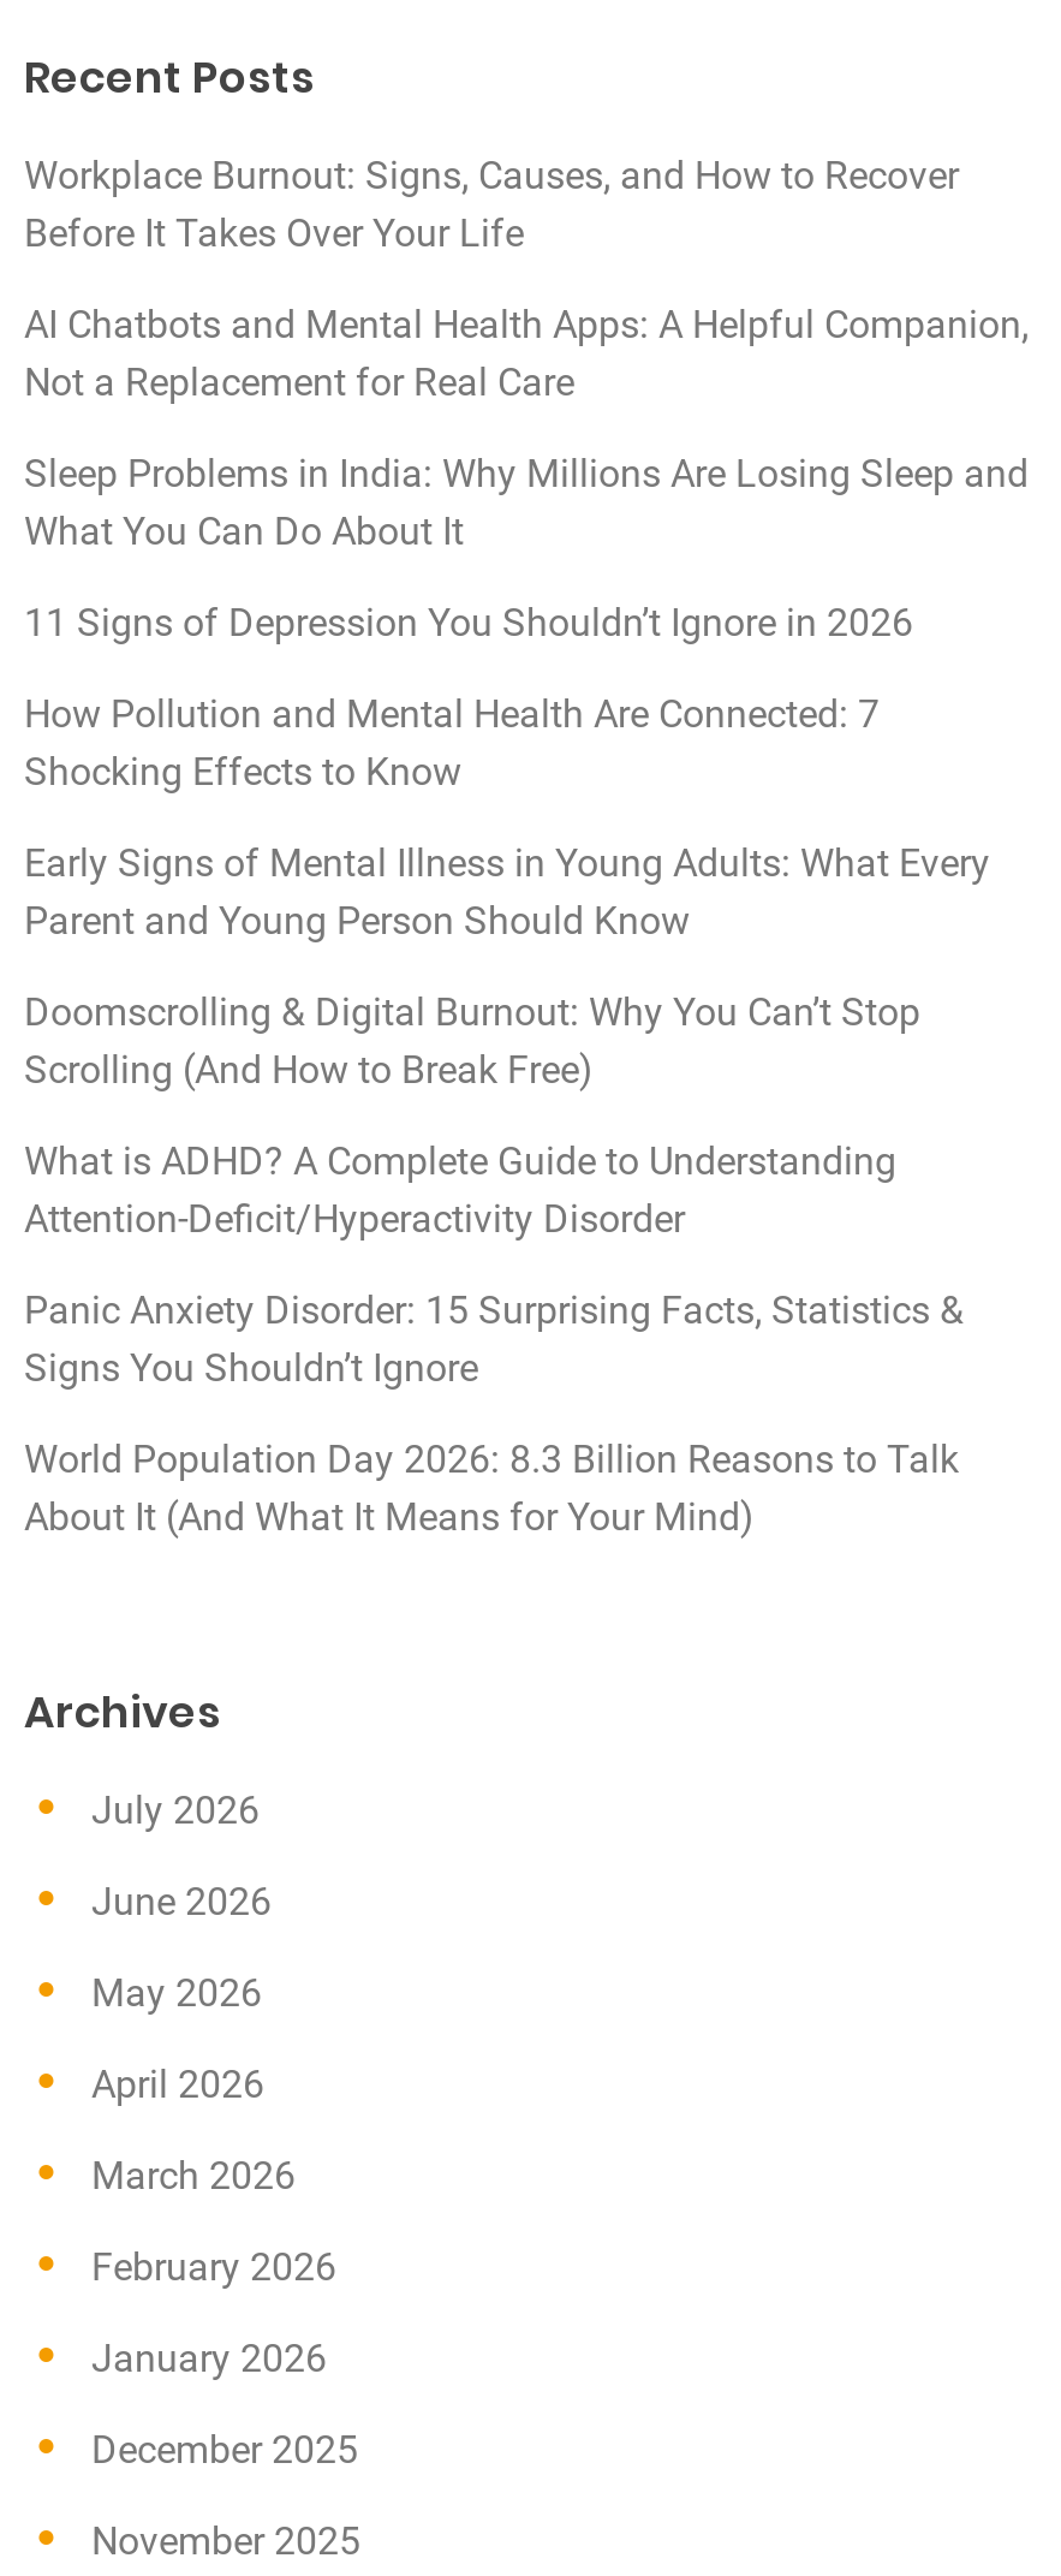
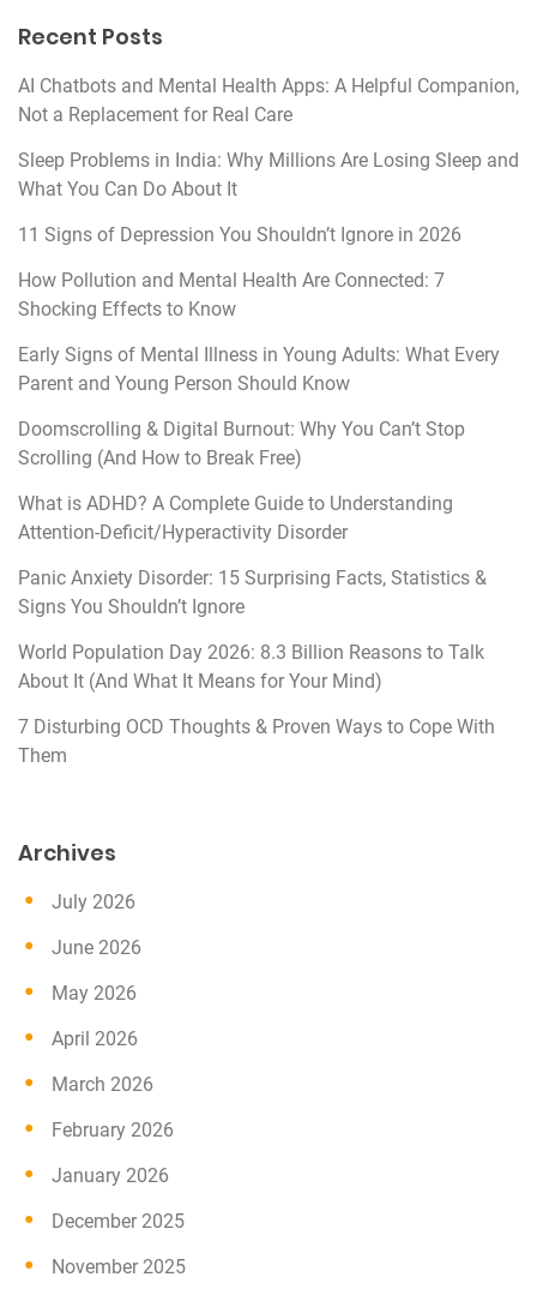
- Workplace Burnout: Signs, Causes, and How to Recover
- Before It Takes Over Your Life

moved up: AI Chatbots and Mental Health Apps: A Helpful Companion, | Not a Replacement for Real Care | Sleep Problems in India: Why Millions Are Losing Sleep and | ... | World Population Day 2026: 8.3 Billion Reasons to Talk | About It (And What It Means for Your Mind)

+ 7 Disturbing OCD Thoughts & Proven Ways to Cope With
+ Them
